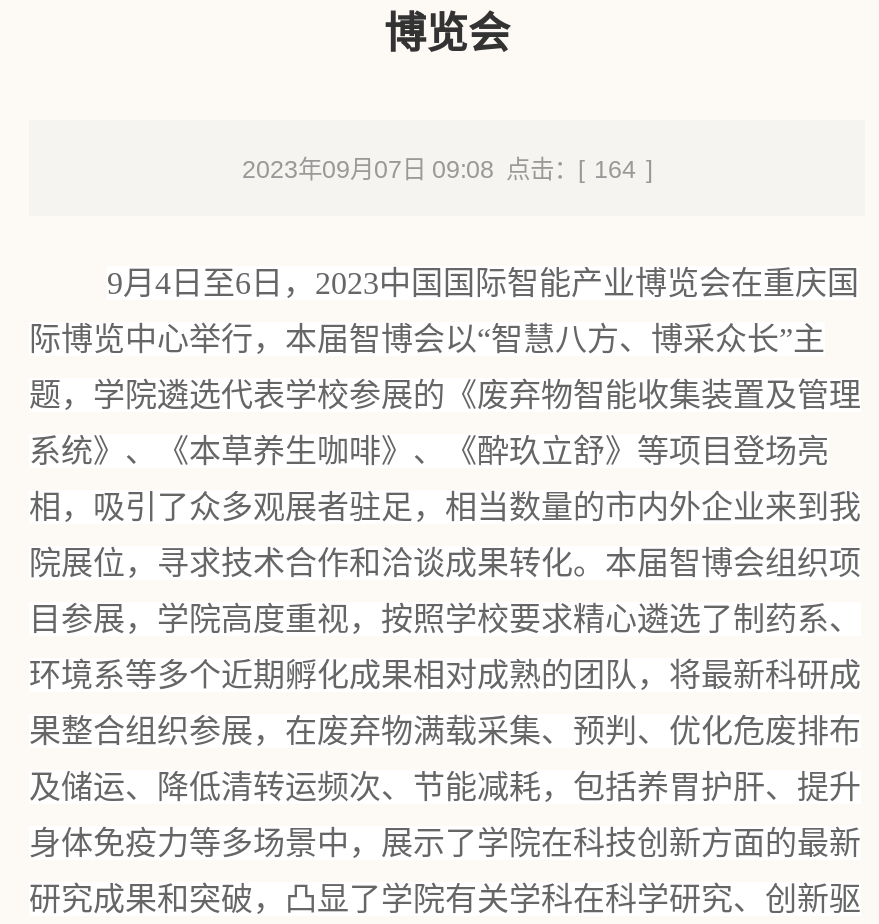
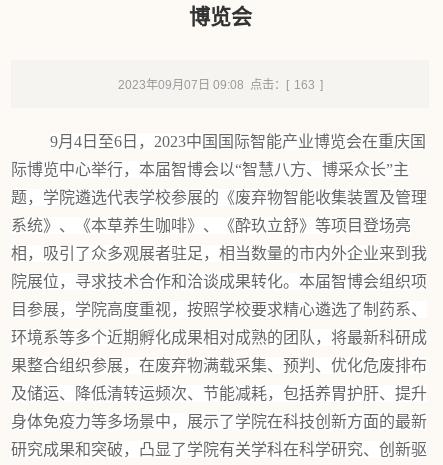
- 2023年09月07日 09:08 点击：[ 164 ]
+ 2023年09月07日 09:08 点击：[ 163 ]
